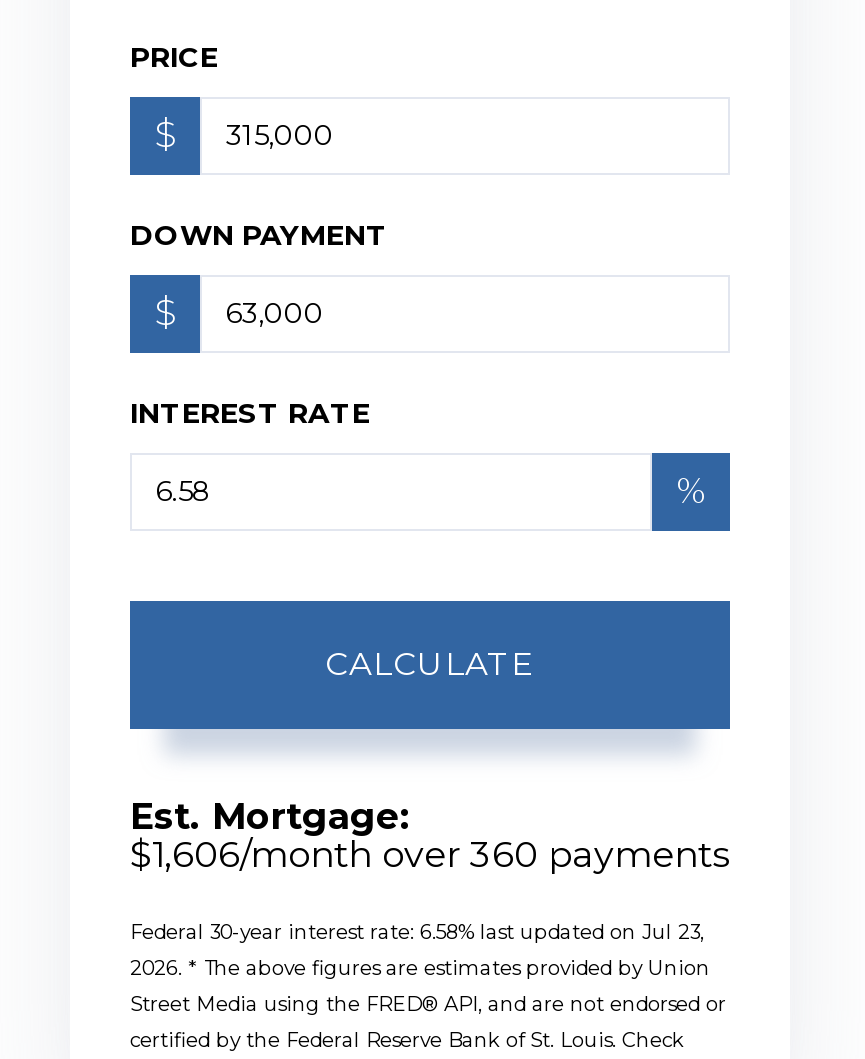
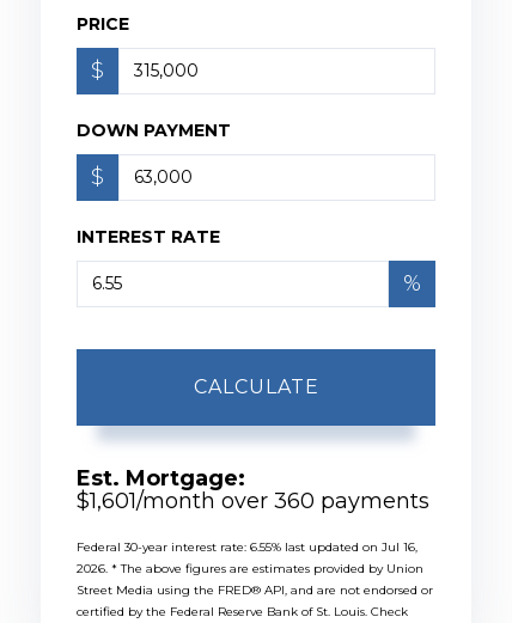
- $1,606/month over 360 payments
+ $1,601/month over 360 payments

- Federal 30-year interest rate: 6.58% last updated on Jul 23,
+ Federal 30-year interest rate: 6.55% last updated on Jul 16,
